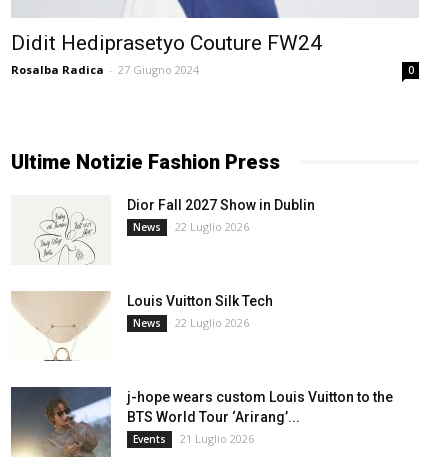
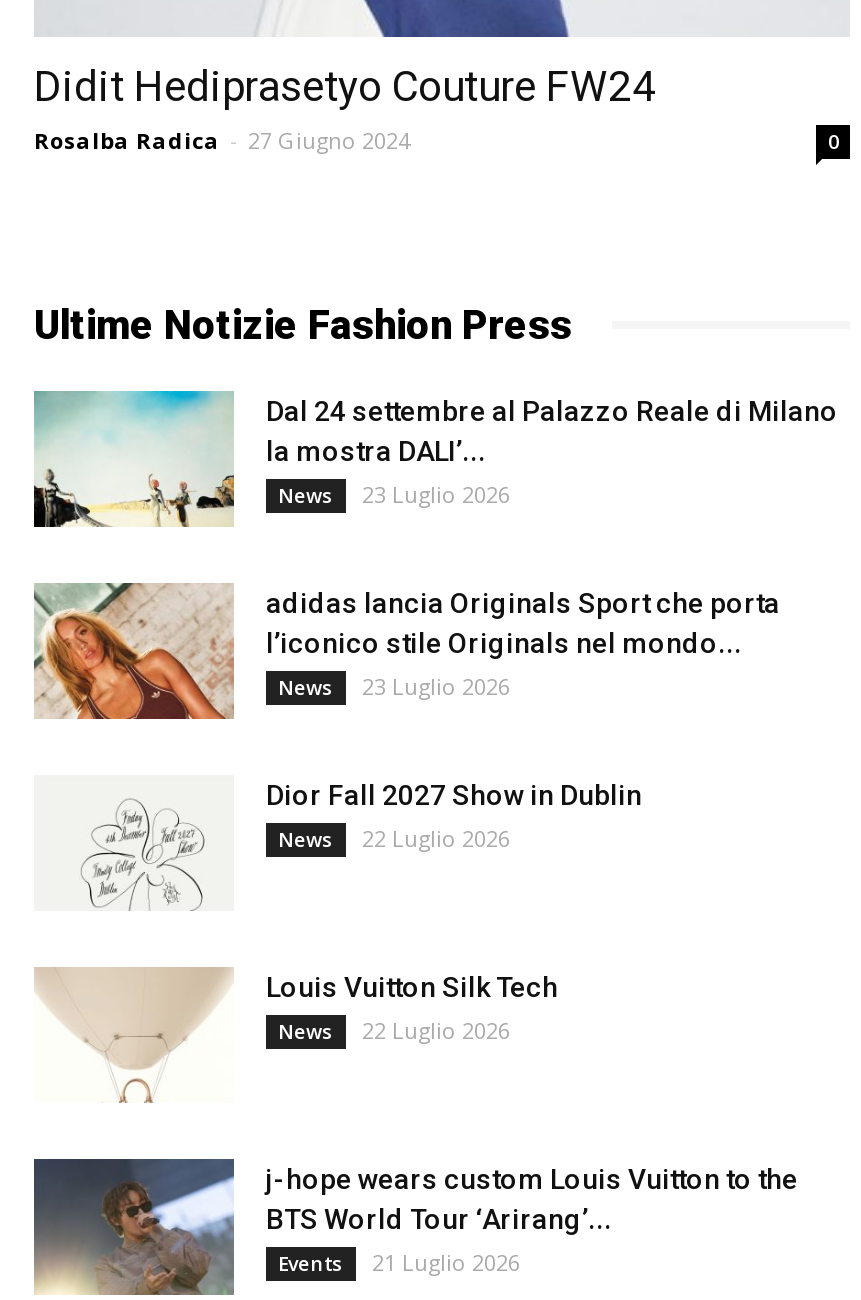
+ [image]
+ Dal 24 settembre al Palazzo Reale di Milano
+ la mostra DALI’...
+ News
+ 23 Luglio 2026
+ adidas lancia Originals Sport che porta
+ l’iconico stile Originals nel mondo...
+ News
+ 23 Luglio 2026

+ [image]
